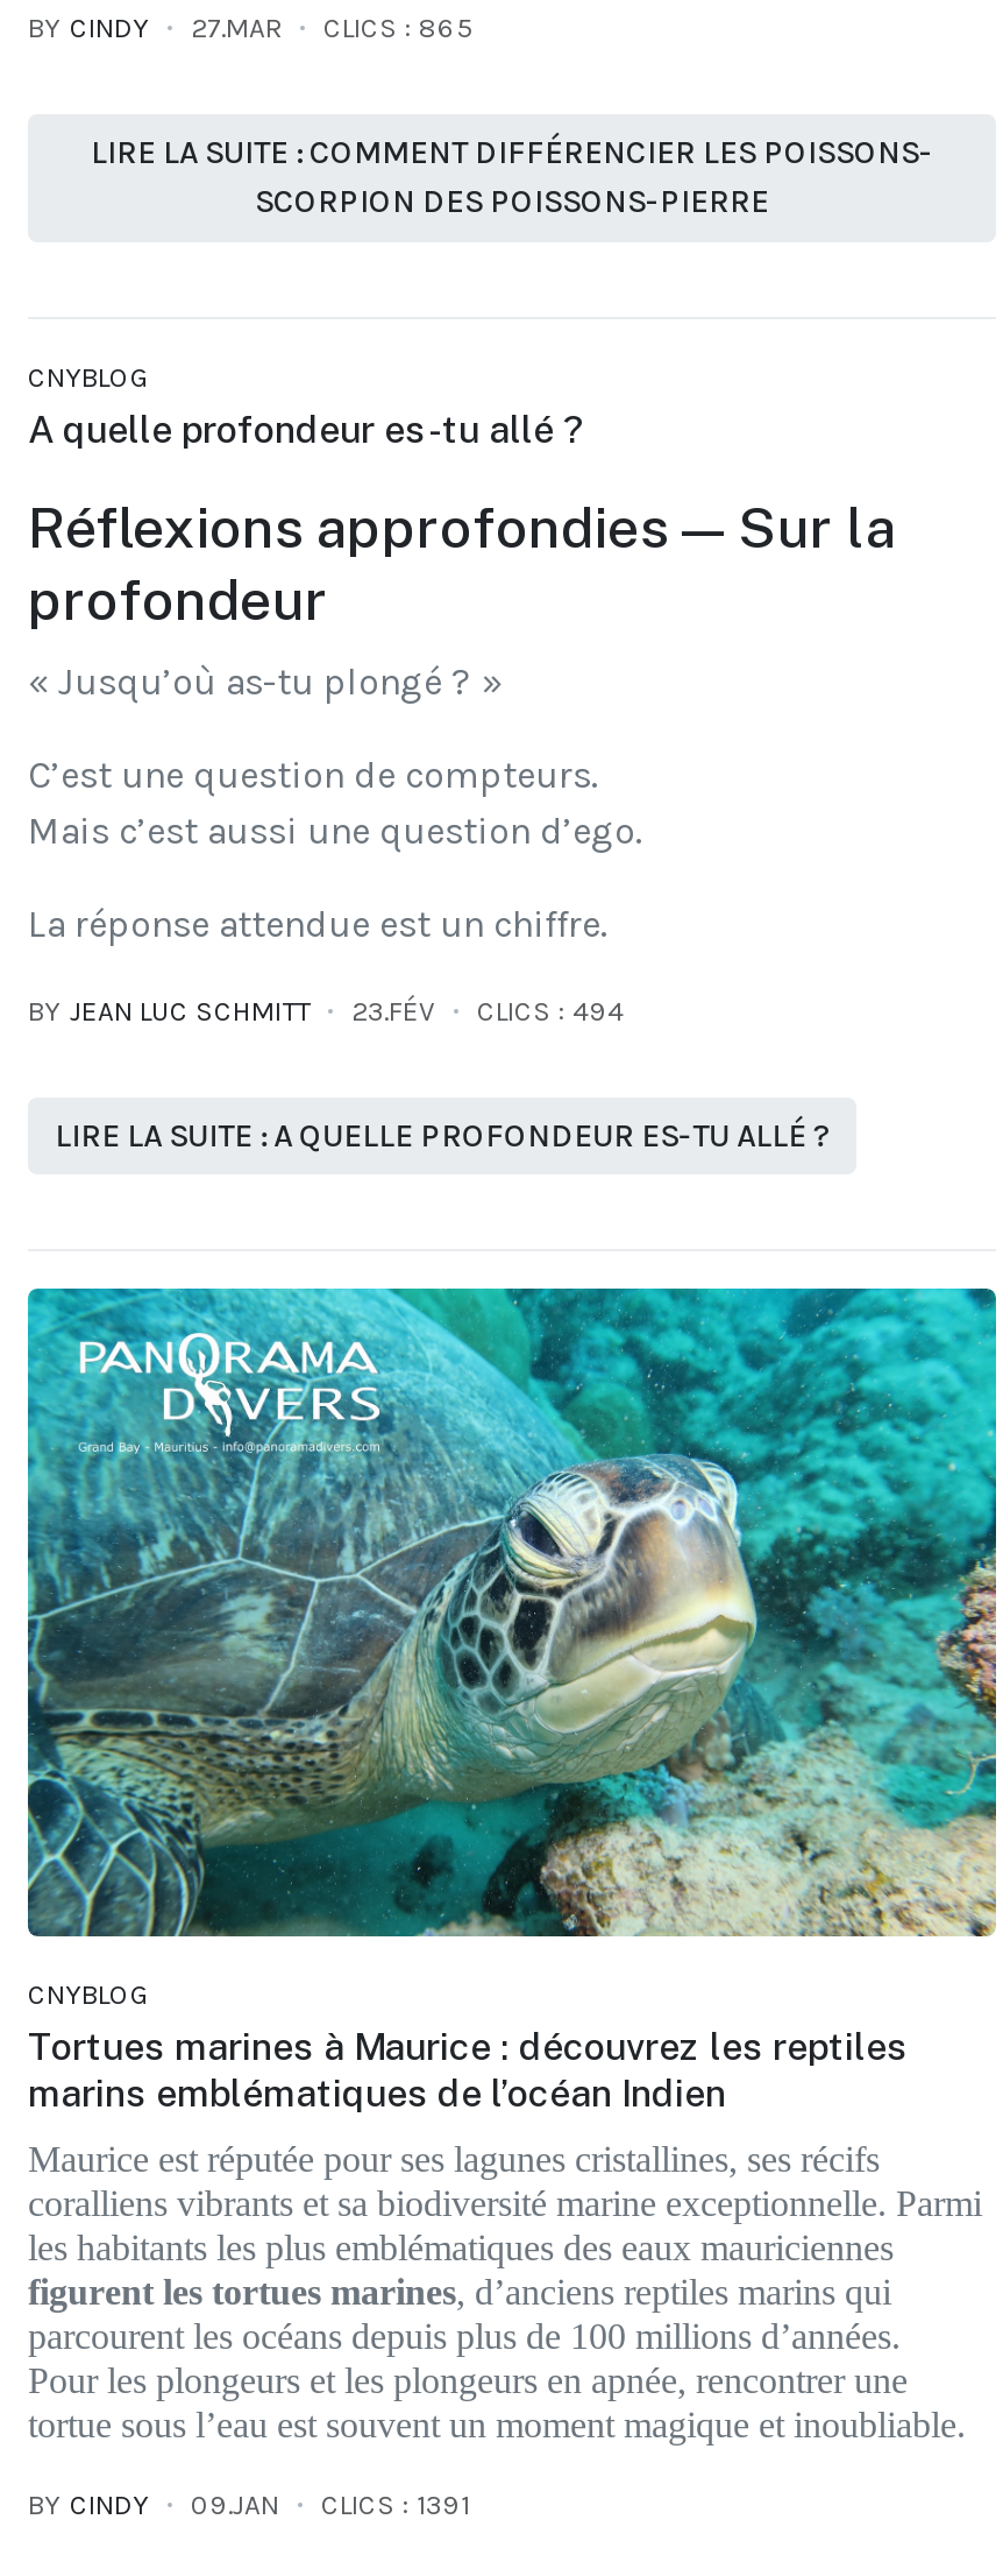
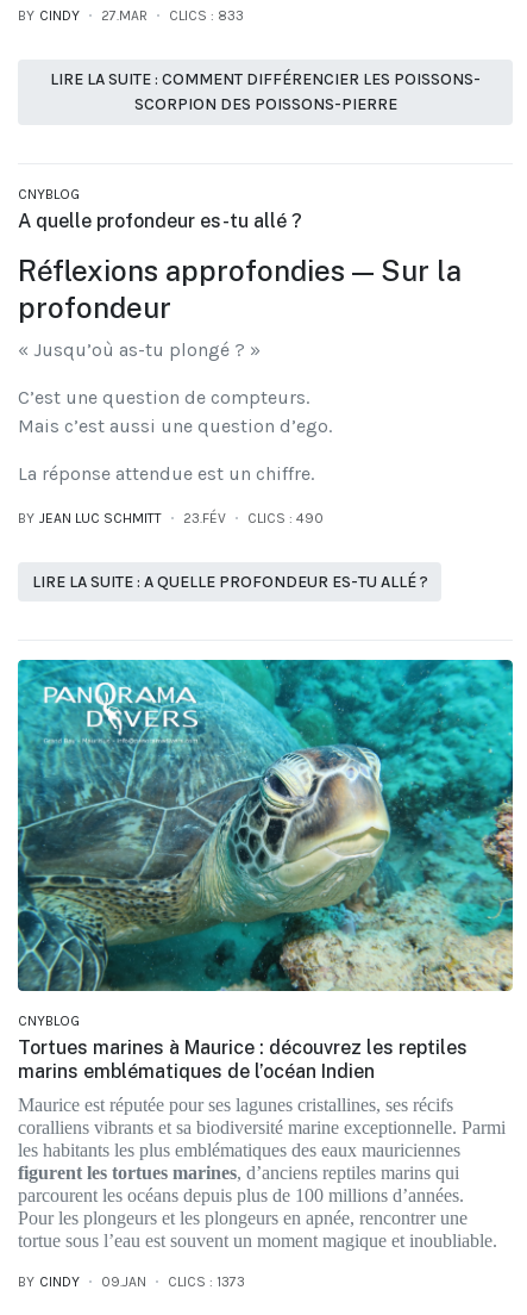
- BY CINDY 27.MAR CLICS : 865
+ BY CINDY 27.MAR CLICS : 833

- BY JEAN LUC SCHMITT 23.FÉV CLICS : 494
+ BY JEAN LUC SCHMITT 23.FÉV CLICS : 490

- BY CINDY 09.JAN CLICS : 1391
+ BY CINDY 09.JAN CLICS : 1373
